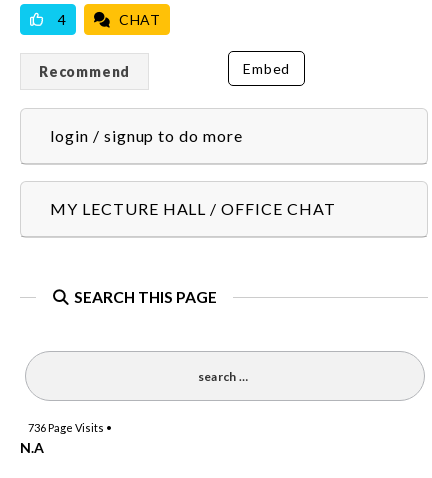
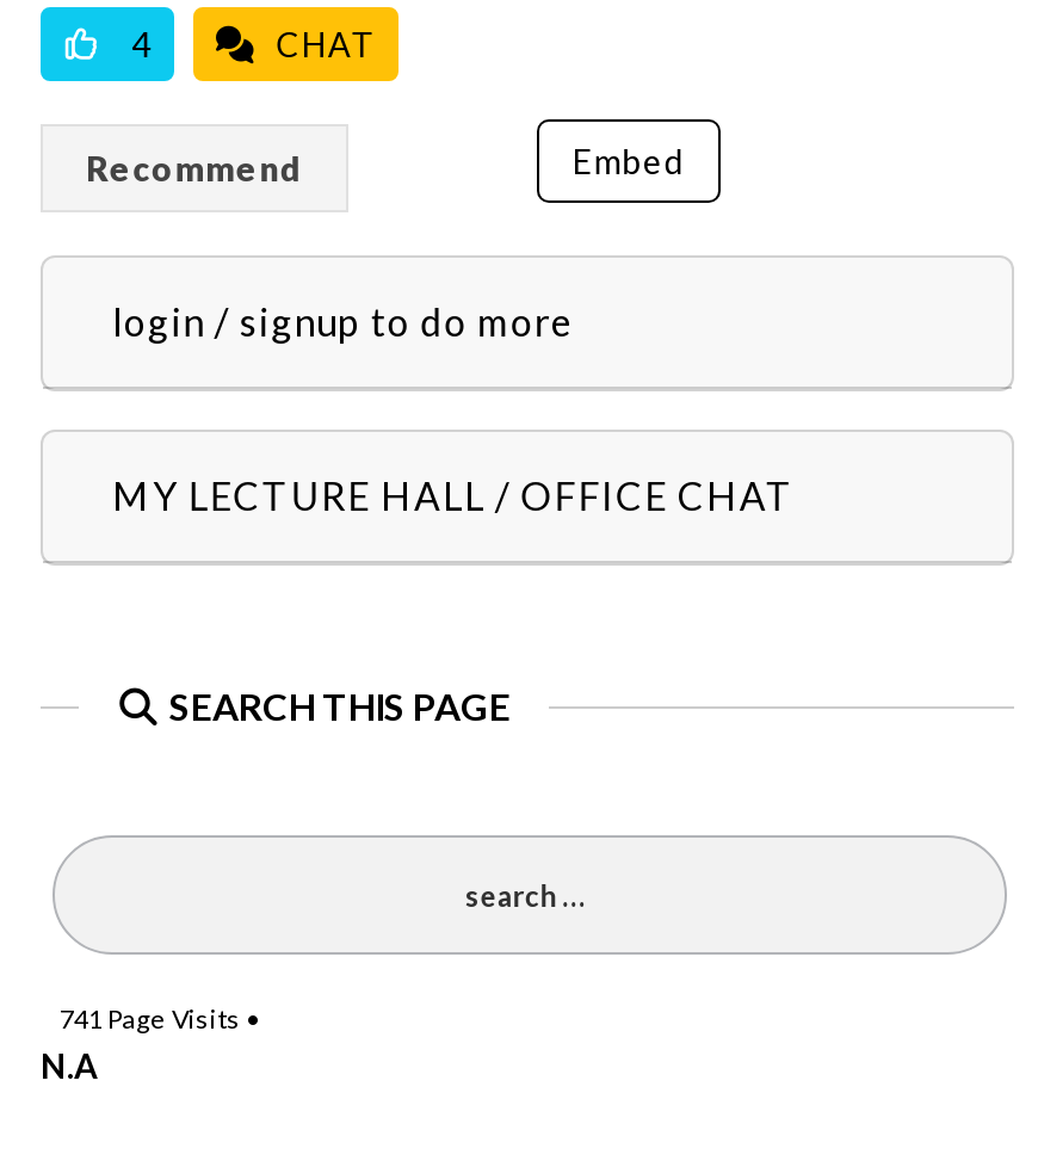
- 736 Page Visits •
+ 741 Page Visits •
